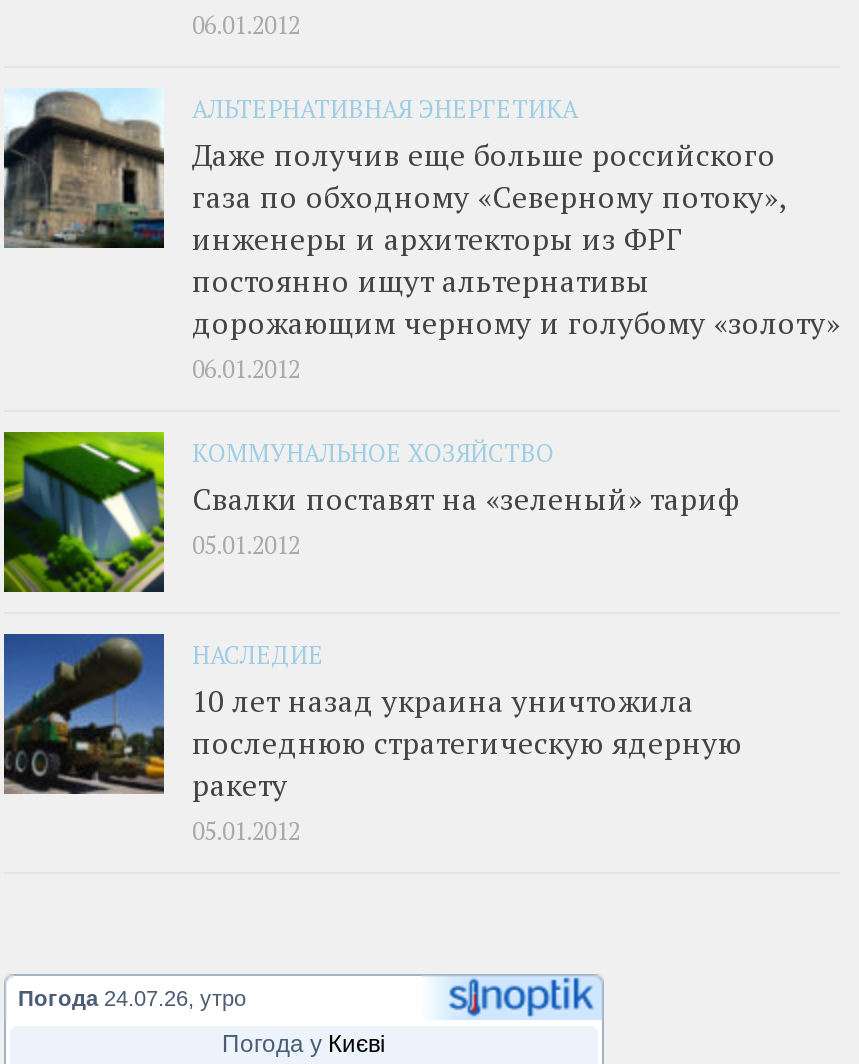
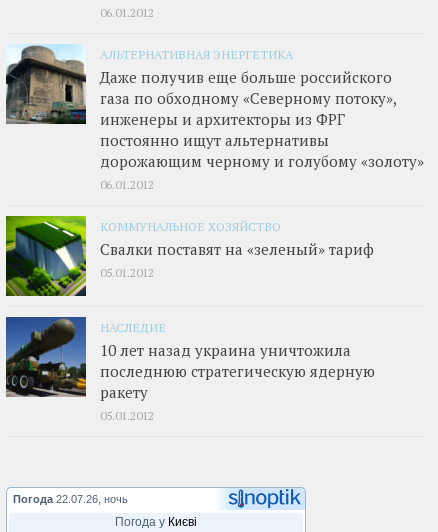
- Погода 24.07.26, утро
+ Погода 22.07.26, ночь
